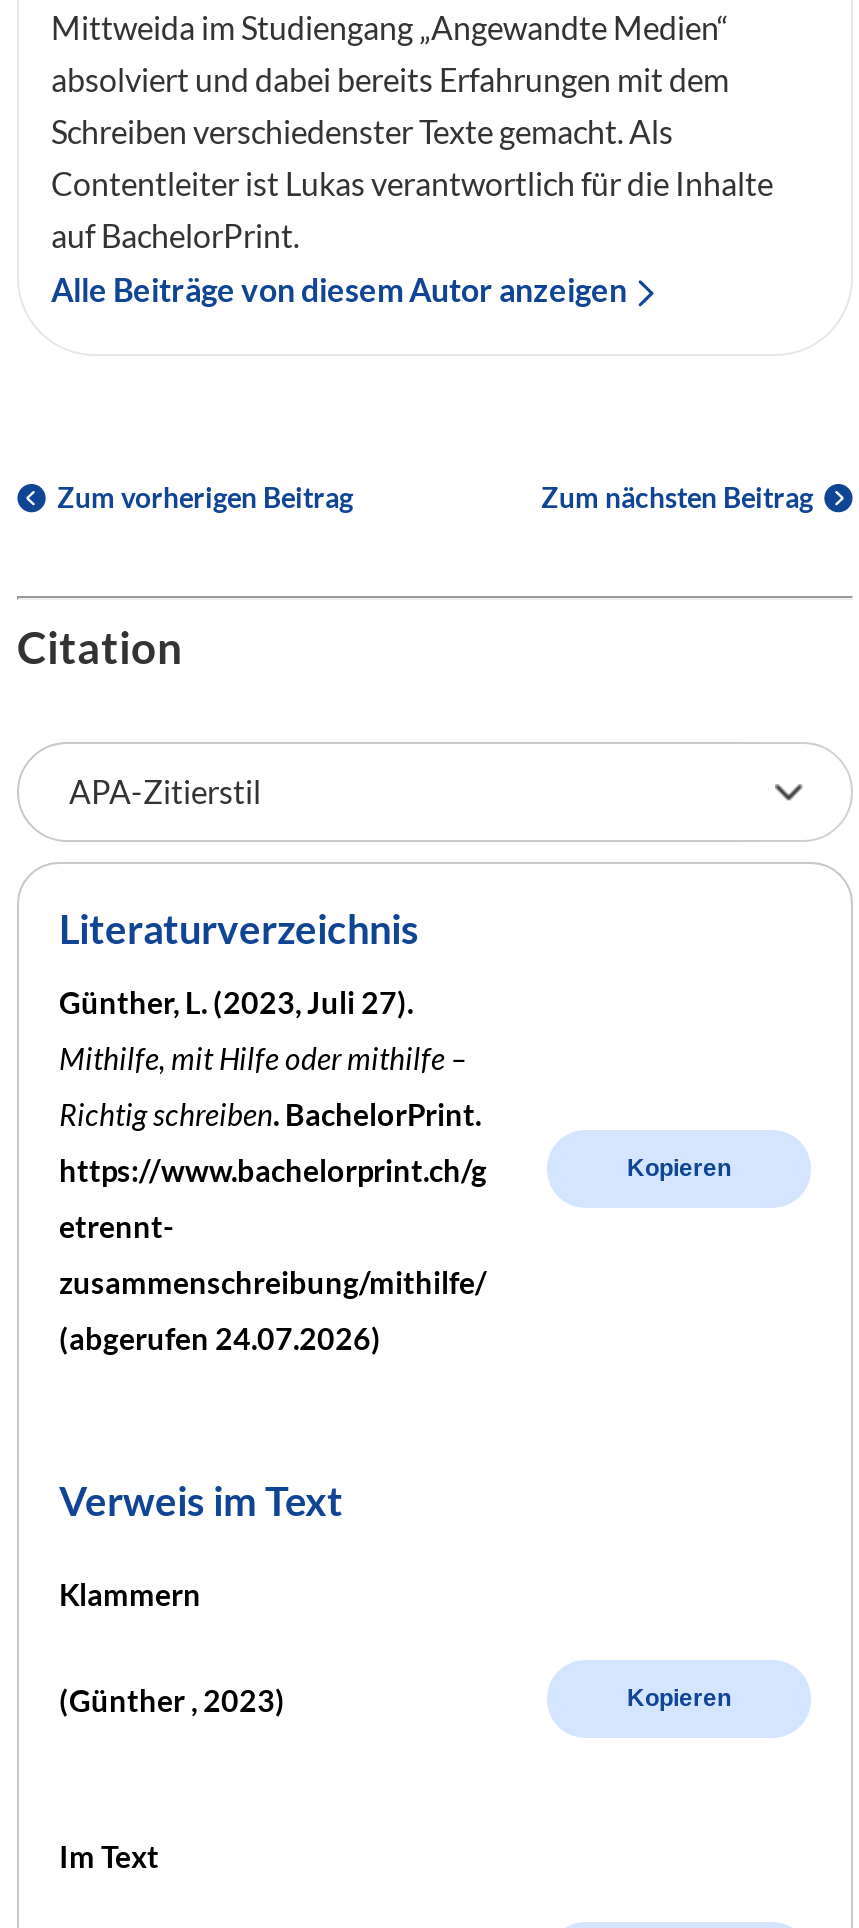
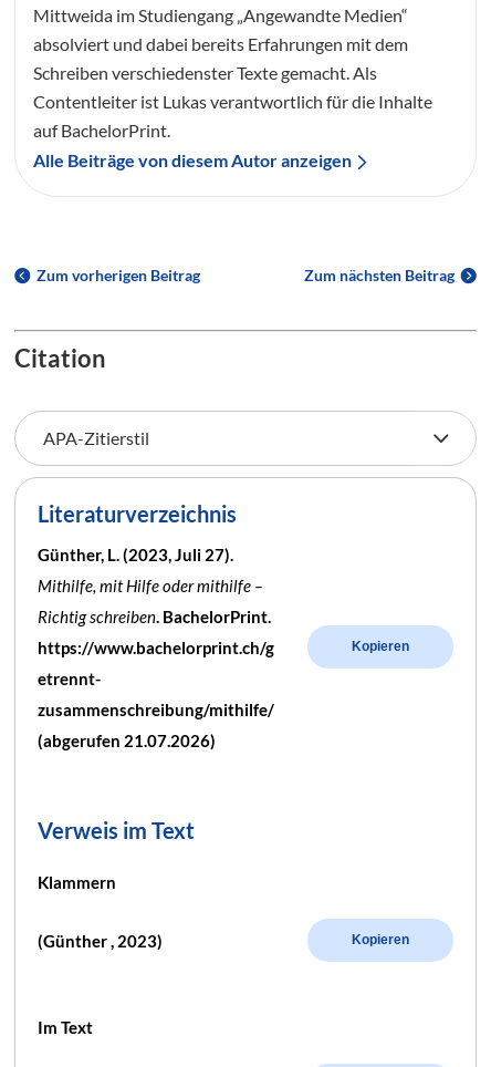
- (abgerufen 24.07.2026)
+ (abgerufen 21.07.2026)
